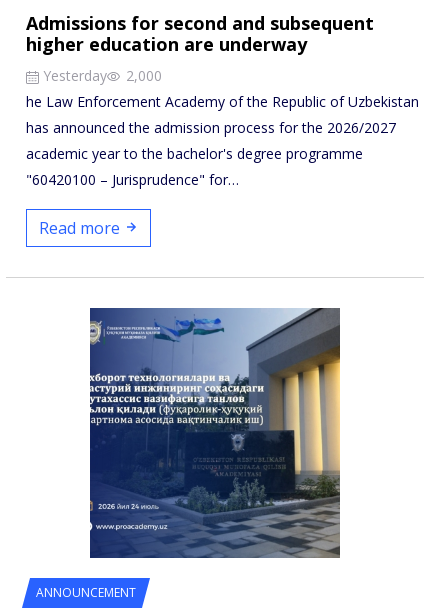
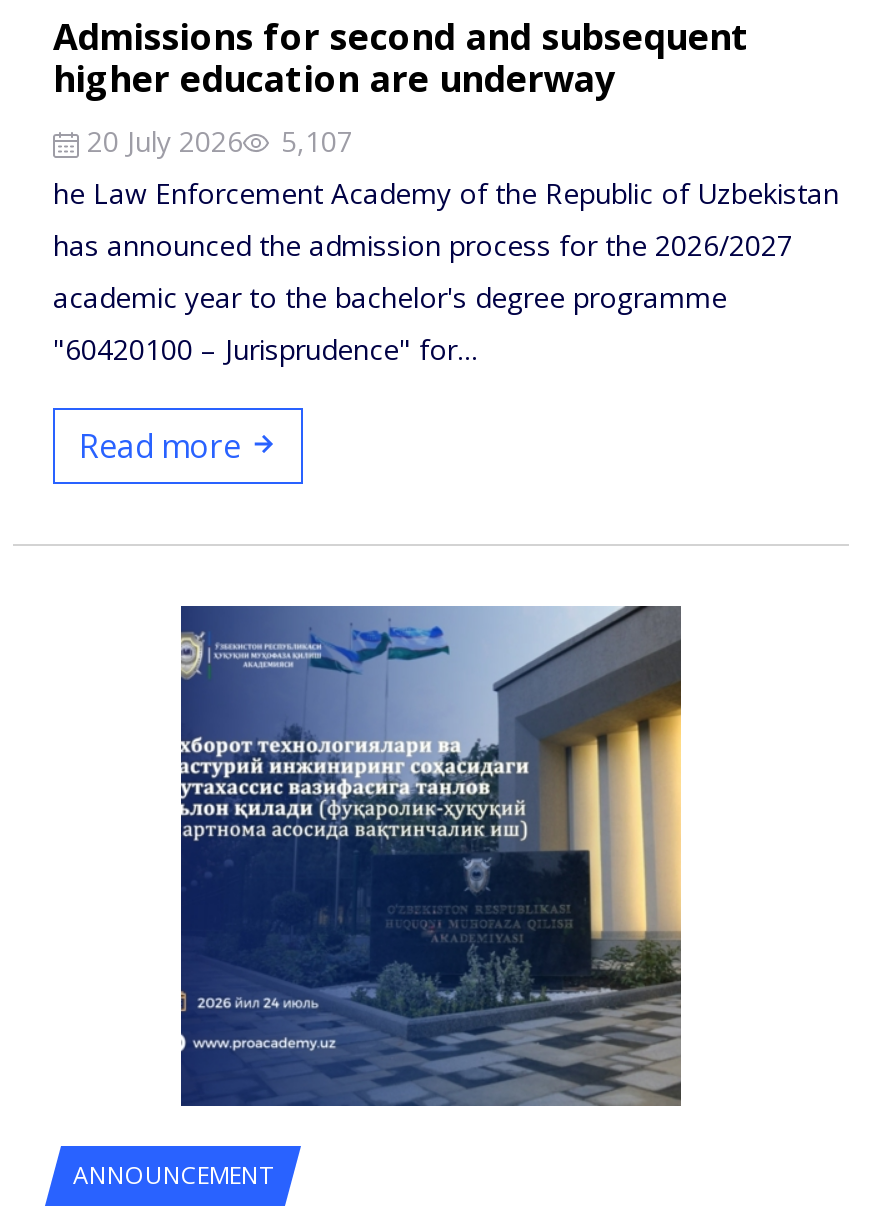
- Yesterday
- 2,000
+ 20 July 2026
+ 5,107
